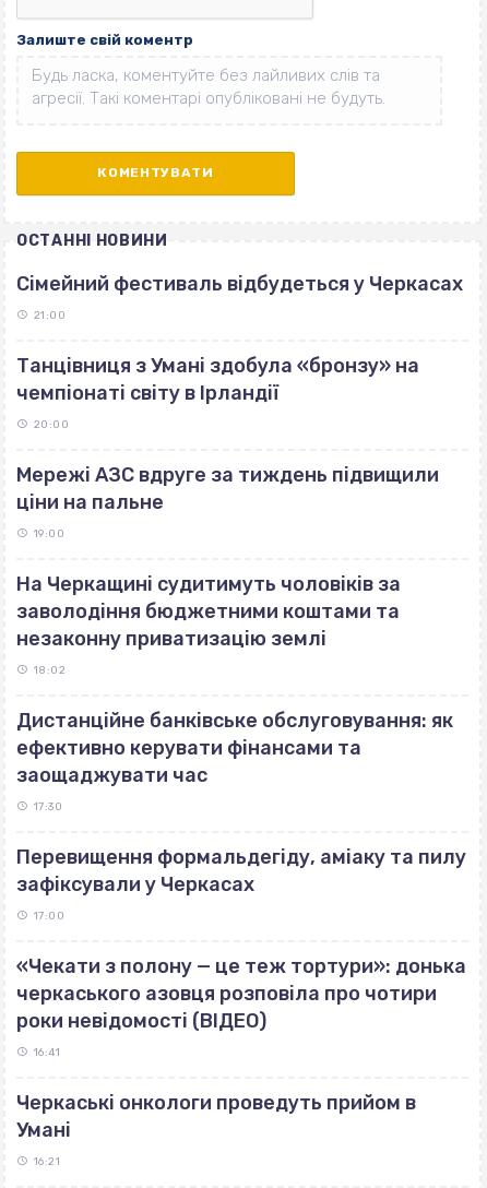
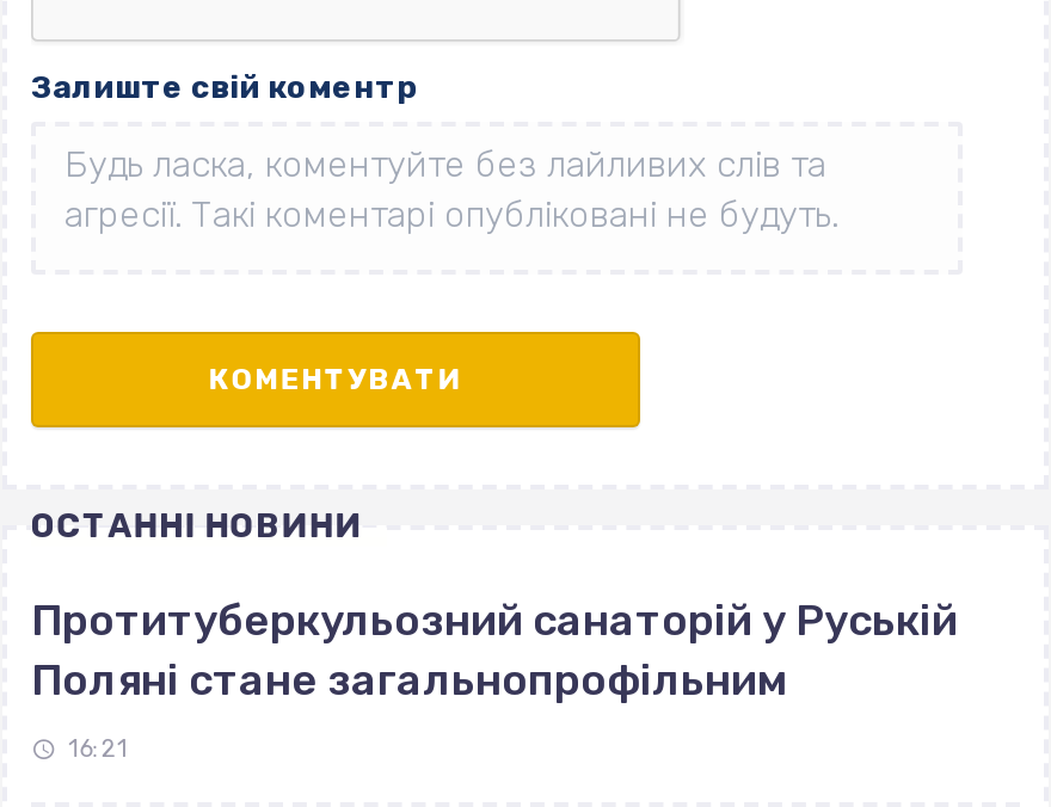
- Сімейний фестиваль відбудеться у Черкасах
- 21:00
- Танцівниця з Умані здобула «бронзу» на
- чемпіонаті світу в Ірландії
- 20:00
- Мережі АЗС вдруге за тиждень підвищили
- ціни на пальне
- 19:00
- На Черкащині судитимуть чоловіків за
- заволодіння бюджетними коштами та
- незаконну приватизацію землі
- 18:02
- Дистанційне банківське обслуговування: як
- ефективно керувати фінансами та
- заощаджувати час
- 17:30
- Перевищення формальдегіду, аміаку та пилу
- зафіксували у Черкасах
- 17:00
- «Чекати з полону — це теж тортури»: донька
- черкаського азовця розповіла про чотири
- роки невідомості (ВІДЕО)
- 16:41
- Черкаські онкологи проведуть прийом в
- Умані
+ Протитуберкульозний санаторій у Руській
+ Поляні стане загальнопрофільним
